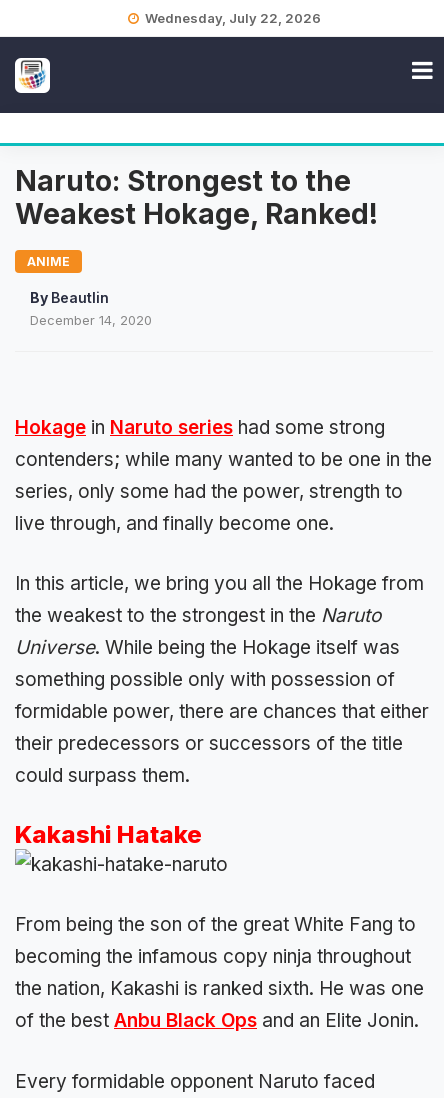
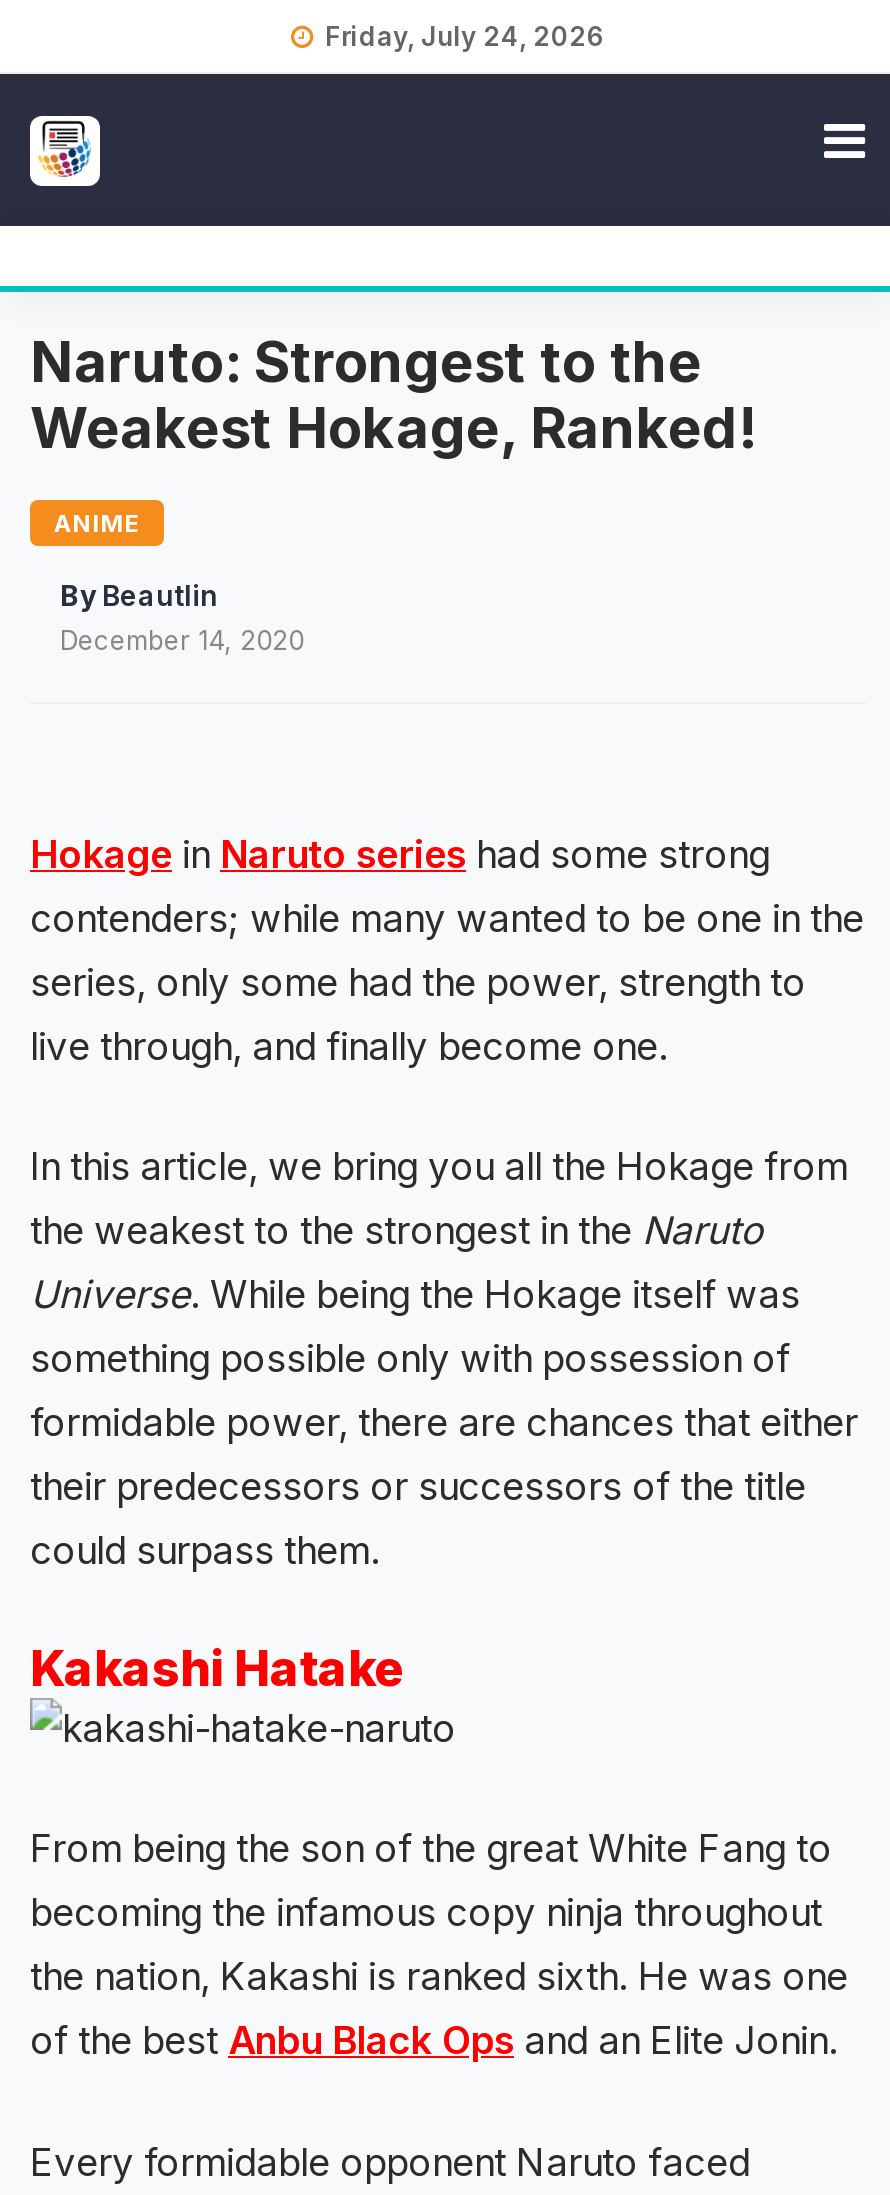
- Wednesday, July 22, 2026
+ Friday, July 24, 2026
